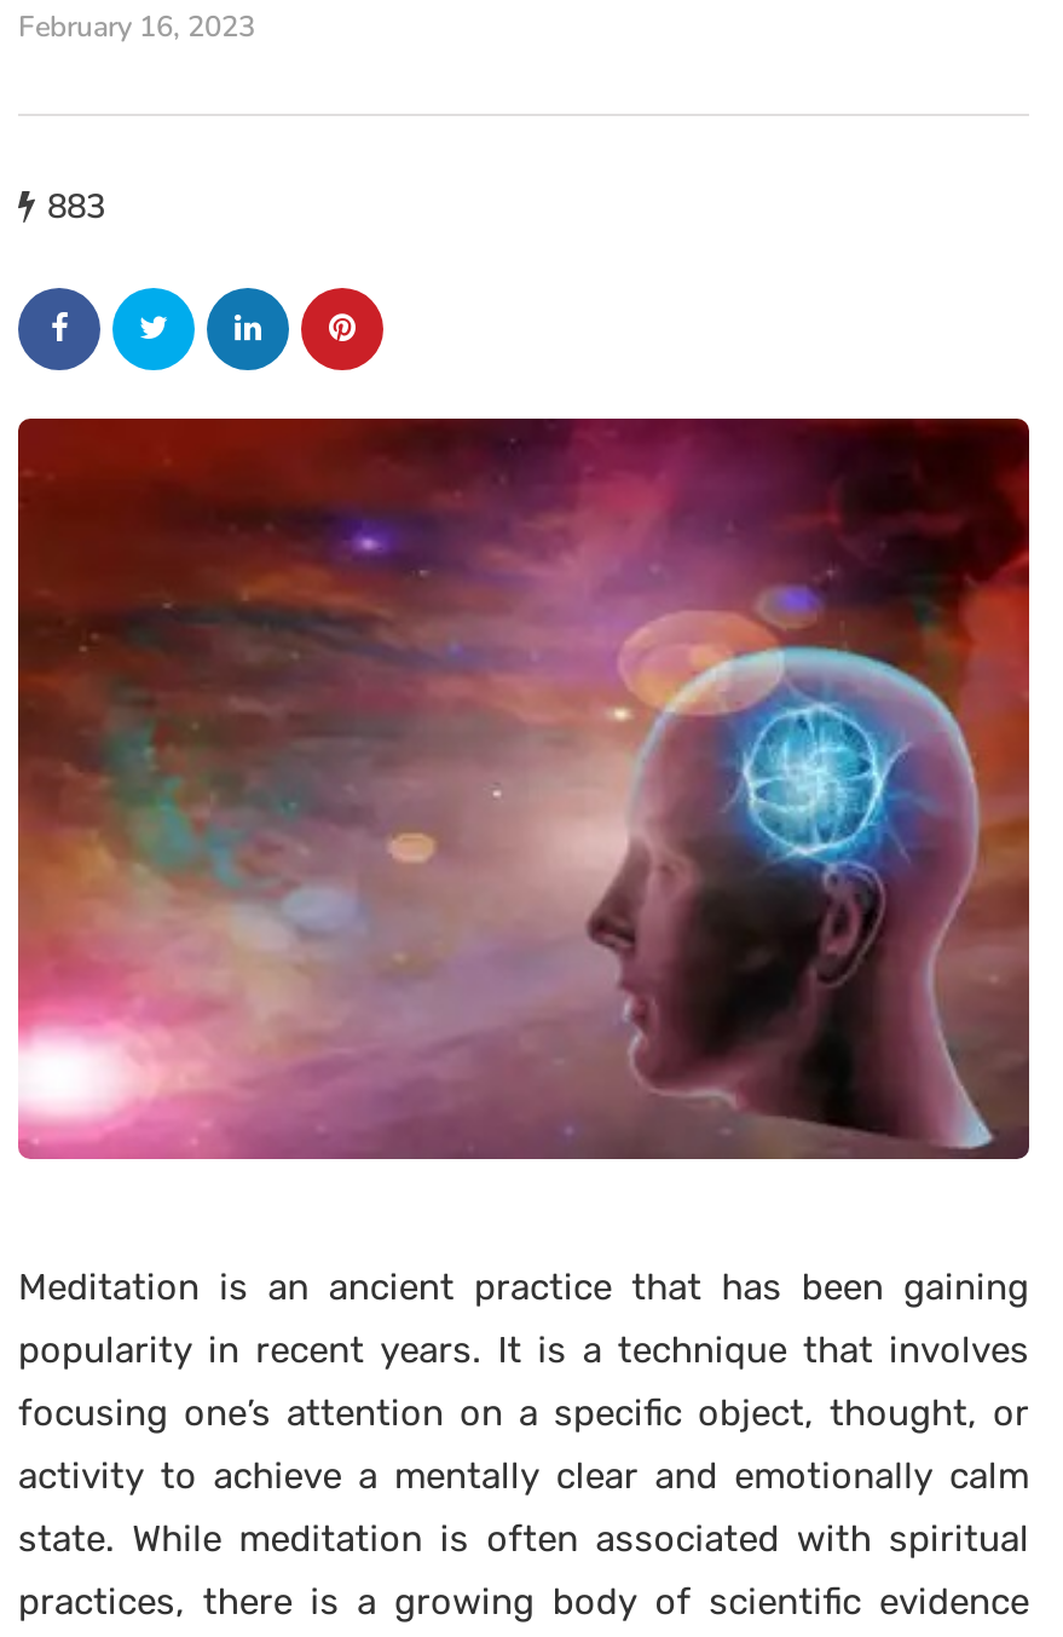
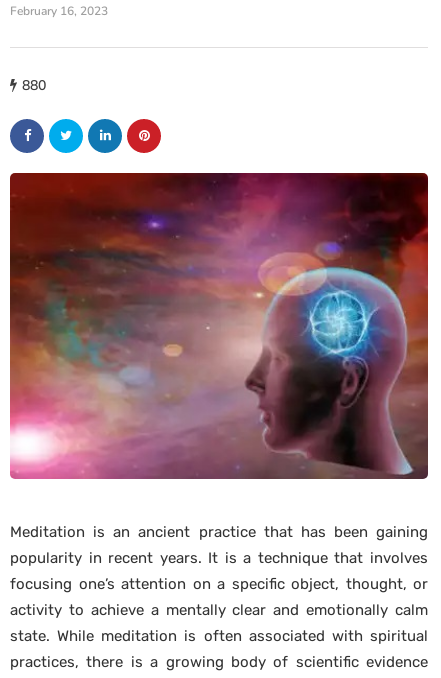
- 883
+ 880
